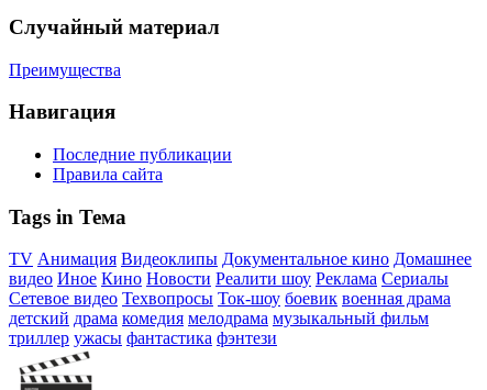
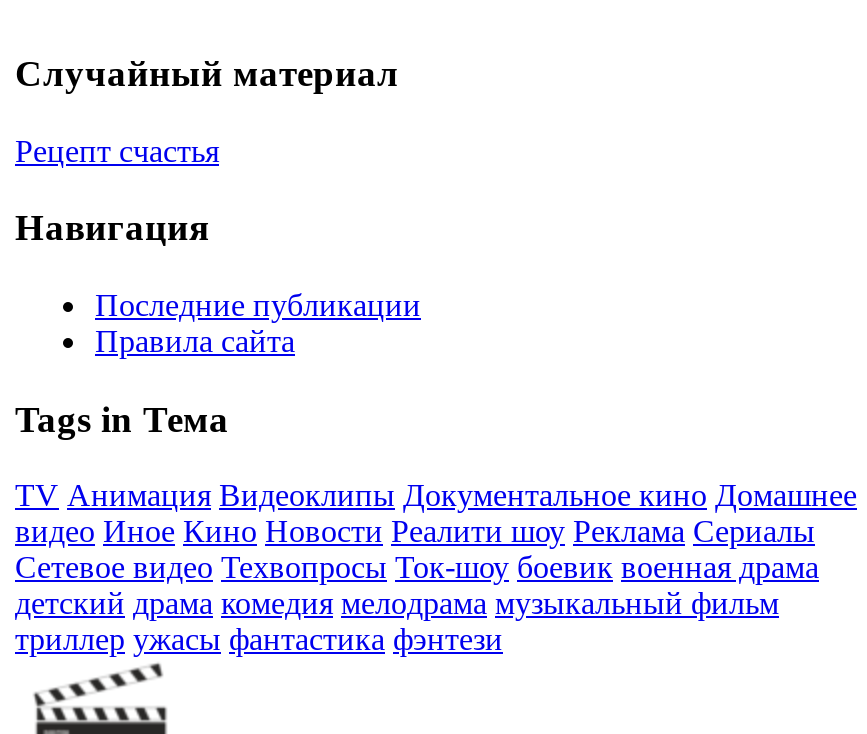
- Преимущества
+ Рецепт счастья
